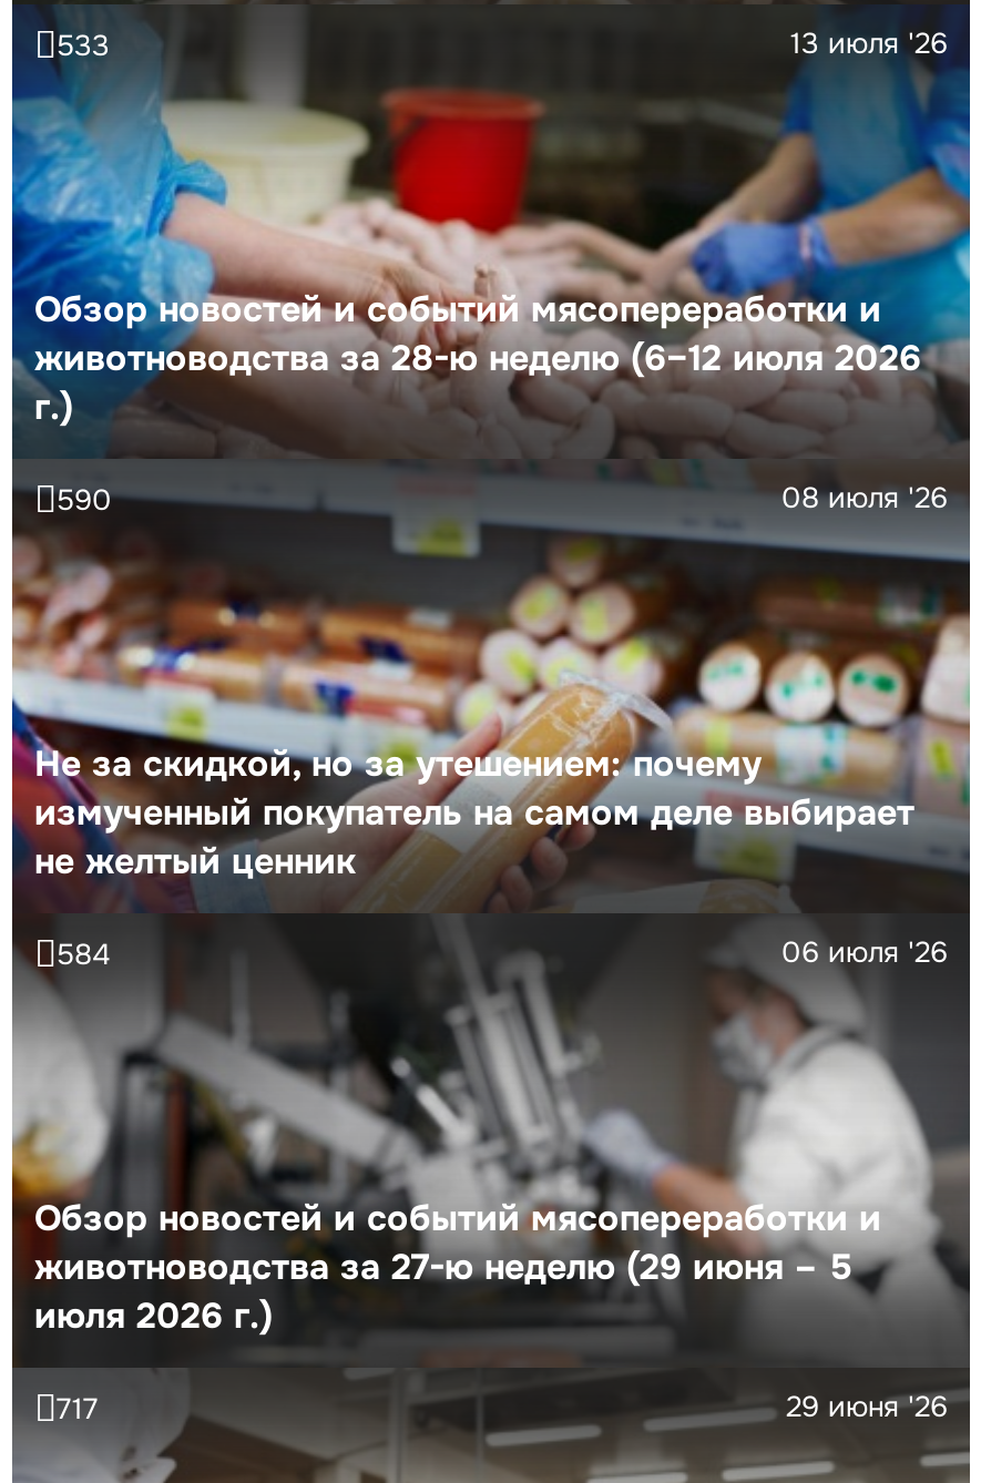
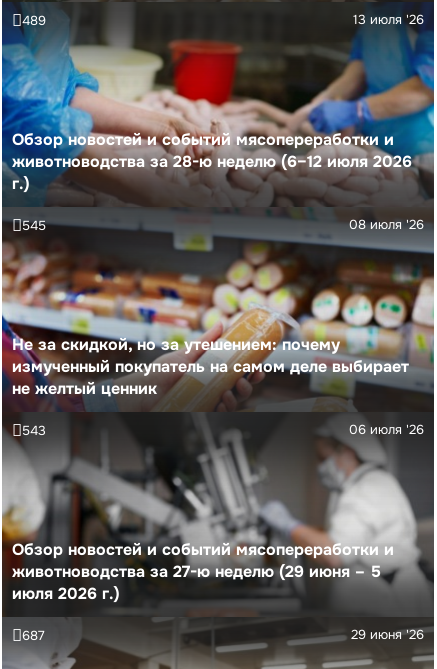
- 533
+ 489

- 590
+ 545

- 584
+ 543

- 717
+ 687
